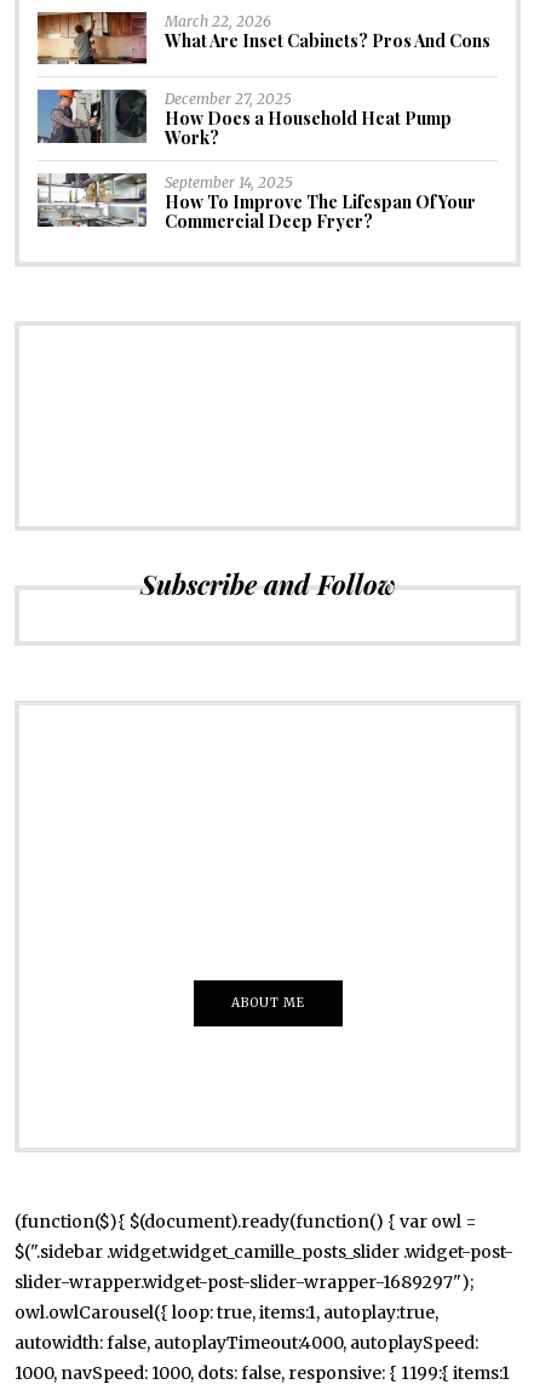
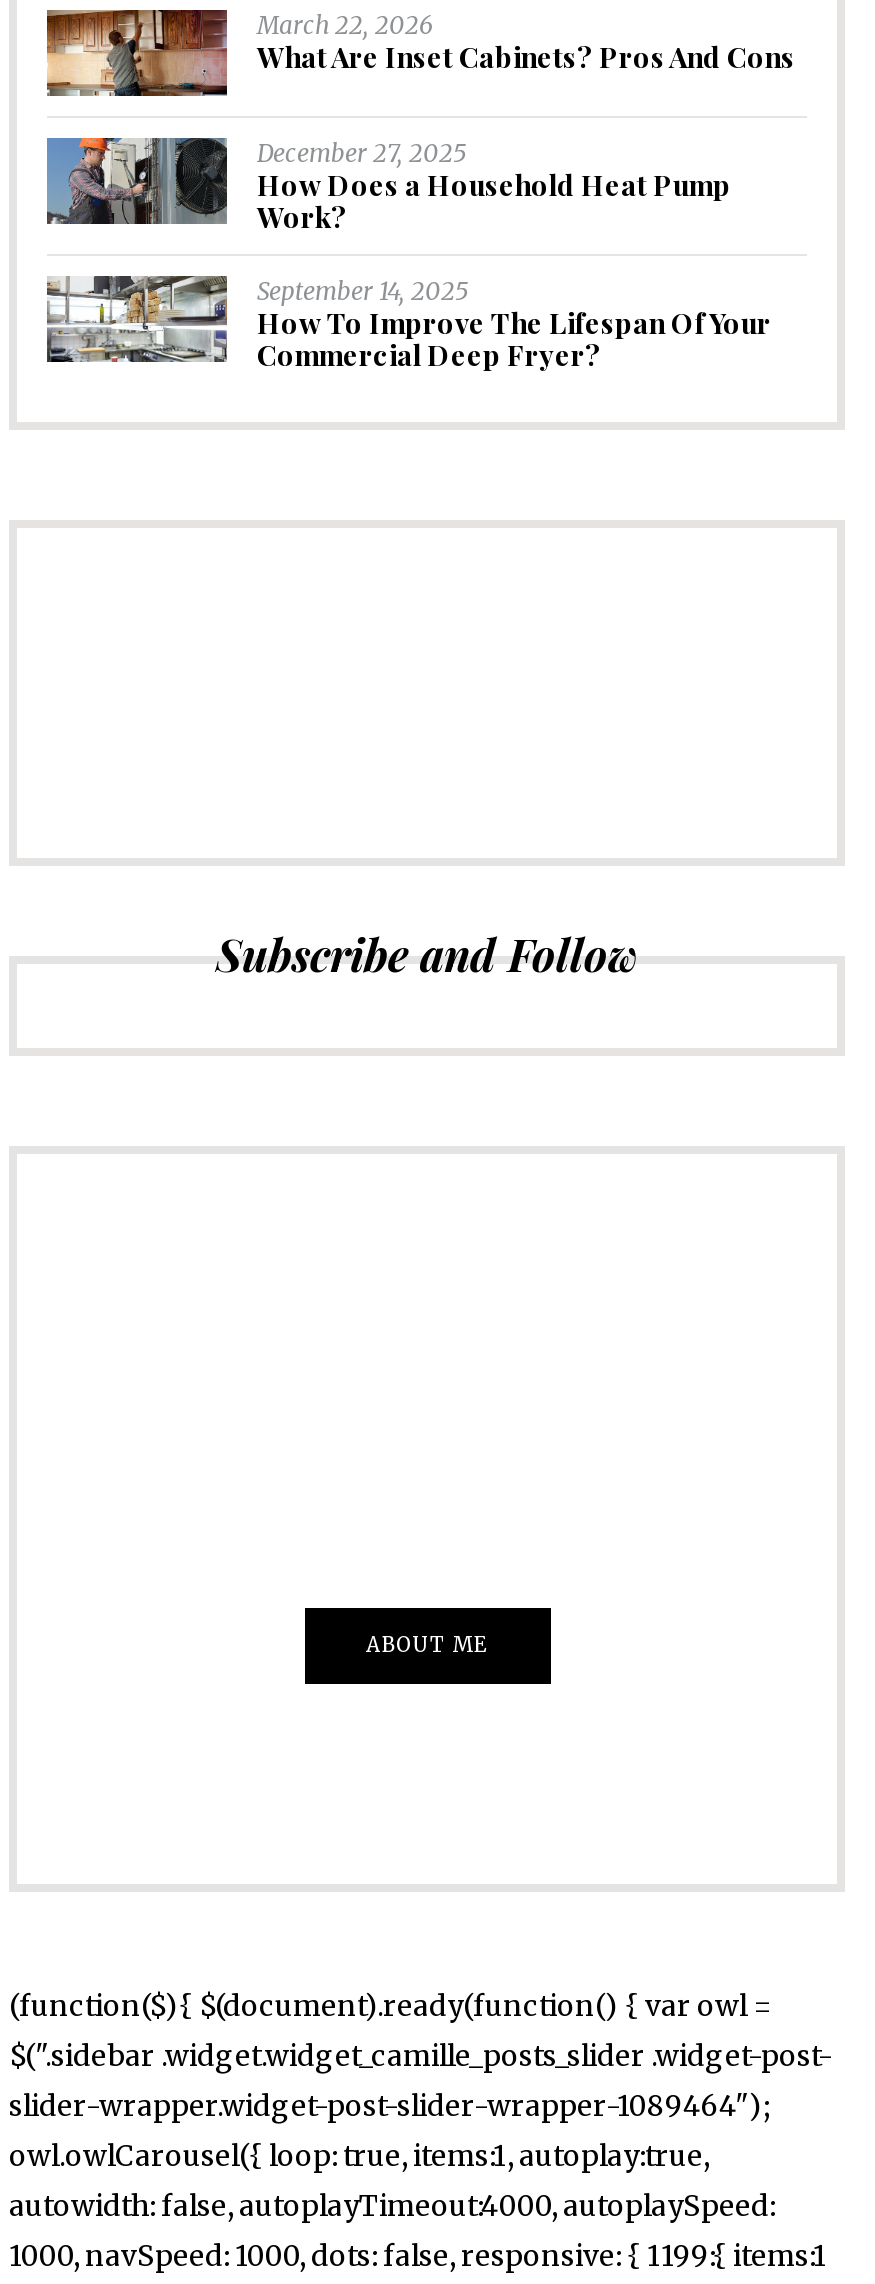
- slider-wrapper.widget-post-slider-wrapper-1689297");
+ slider-wrapper.widget-post-slider-wrapper-1089464");
